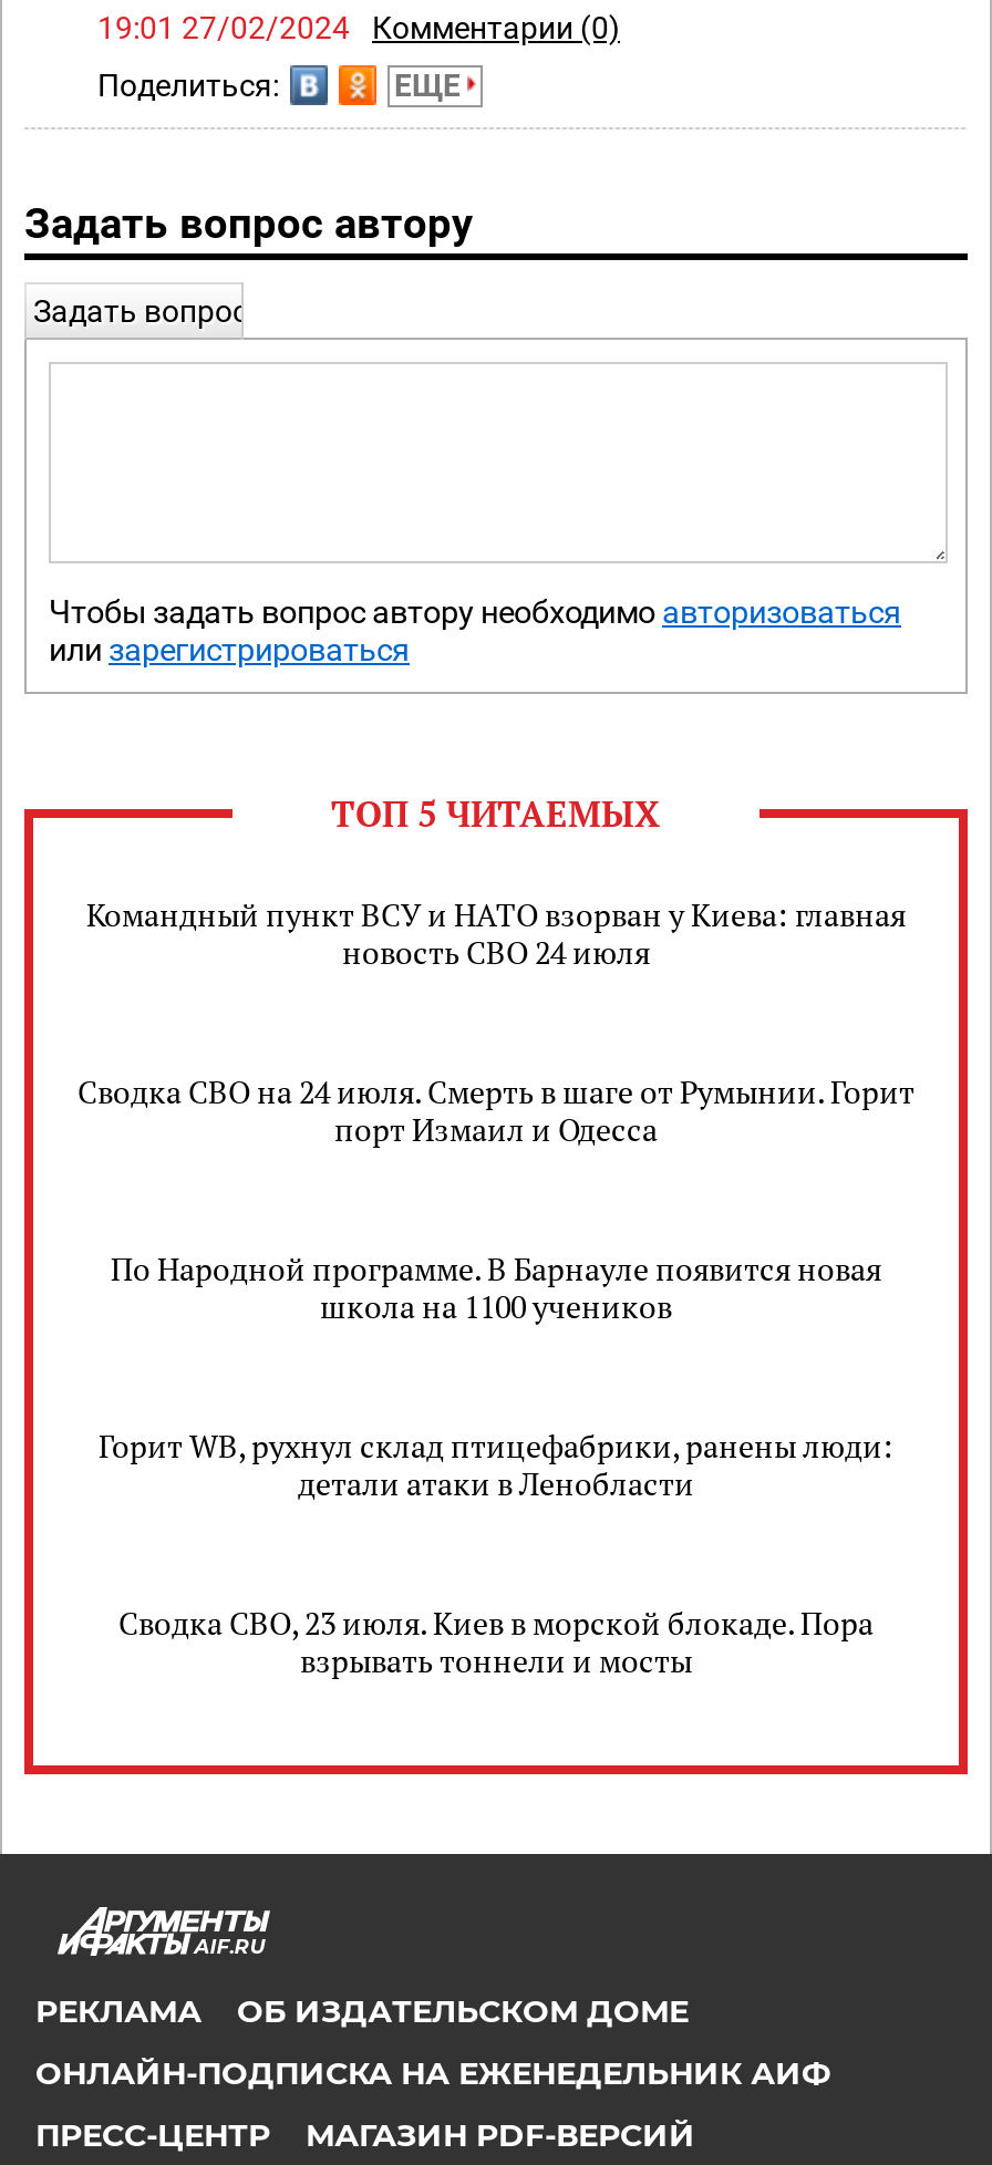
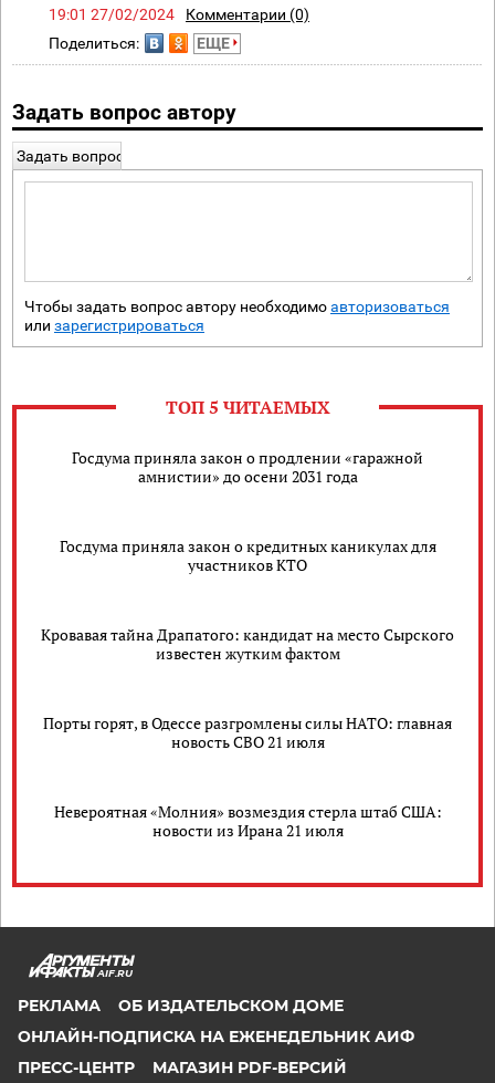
- Командный пункт ВСУ и НАТО взорван у Киева: главная
- новость СВО 24 июля
+ Госдума приняла закон о продлении «гаражной
+ амнистии» до осени 2031 года

- Сводка СВО на 24 июля. Смерть в шаге от Румынии. Горит
- порт Измаил и Одесса
+ Госдума приняла закон о кредитных каникулах для
+ участников КТО

- По Народной программе. В Барнауле появится новая
- школа на 1100 учеников
+ Кровавая тайна Драпатого: кандидат на место Сырского
+ известен жутким фактом

- Горит WB, рухнул склад птицефабрики, ранены люди:
- детали атаки в Ленобласти
+ Порты горят, в Одессе разгромлены силы НАТО: главная
+ новость СВО 21 июля

- Сводка СВО, 23 июля. Киев в морской блокаде. Пора
- взрывать тоннели и мосты
+ Невероятная «Молния» возмездия стерла штаб США:
+ новости из Ирана 21 июля
